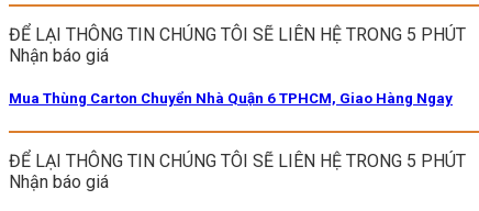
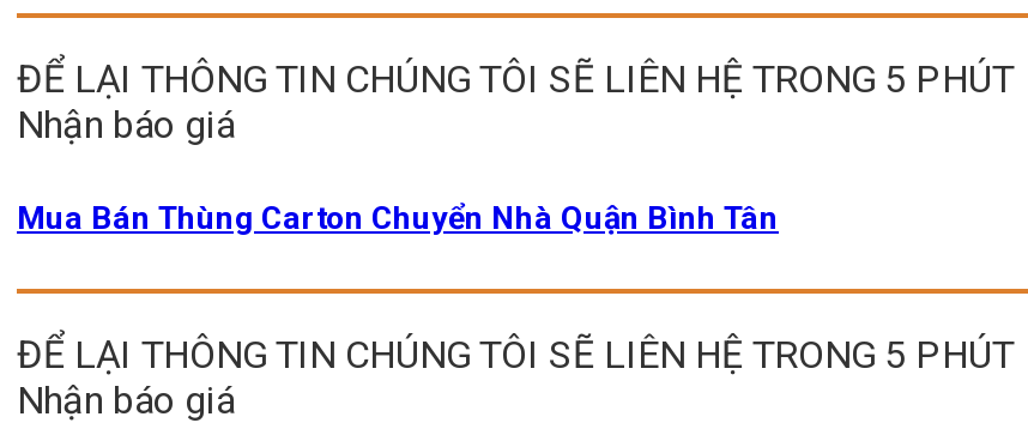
- Mua Thùng Carton Chuyển Nhà Quận 6 TPHCM, Giao Hàng Ngay
+ Mua Bán Thùng Carton Chuyển Nhà Quận Bình Tân
